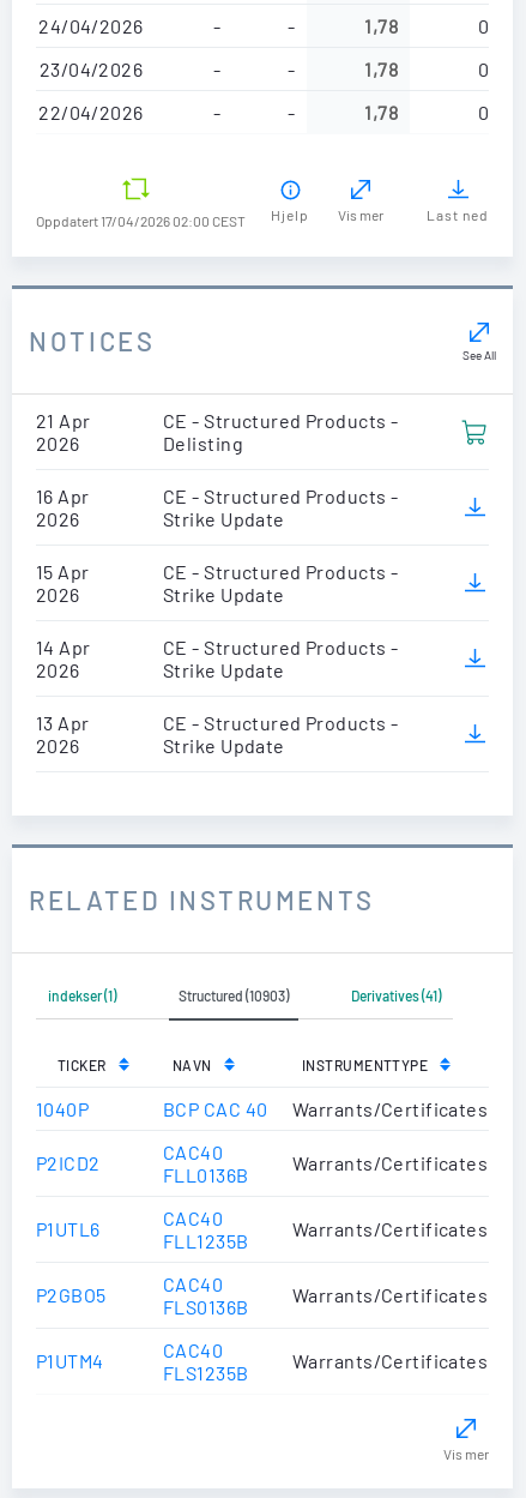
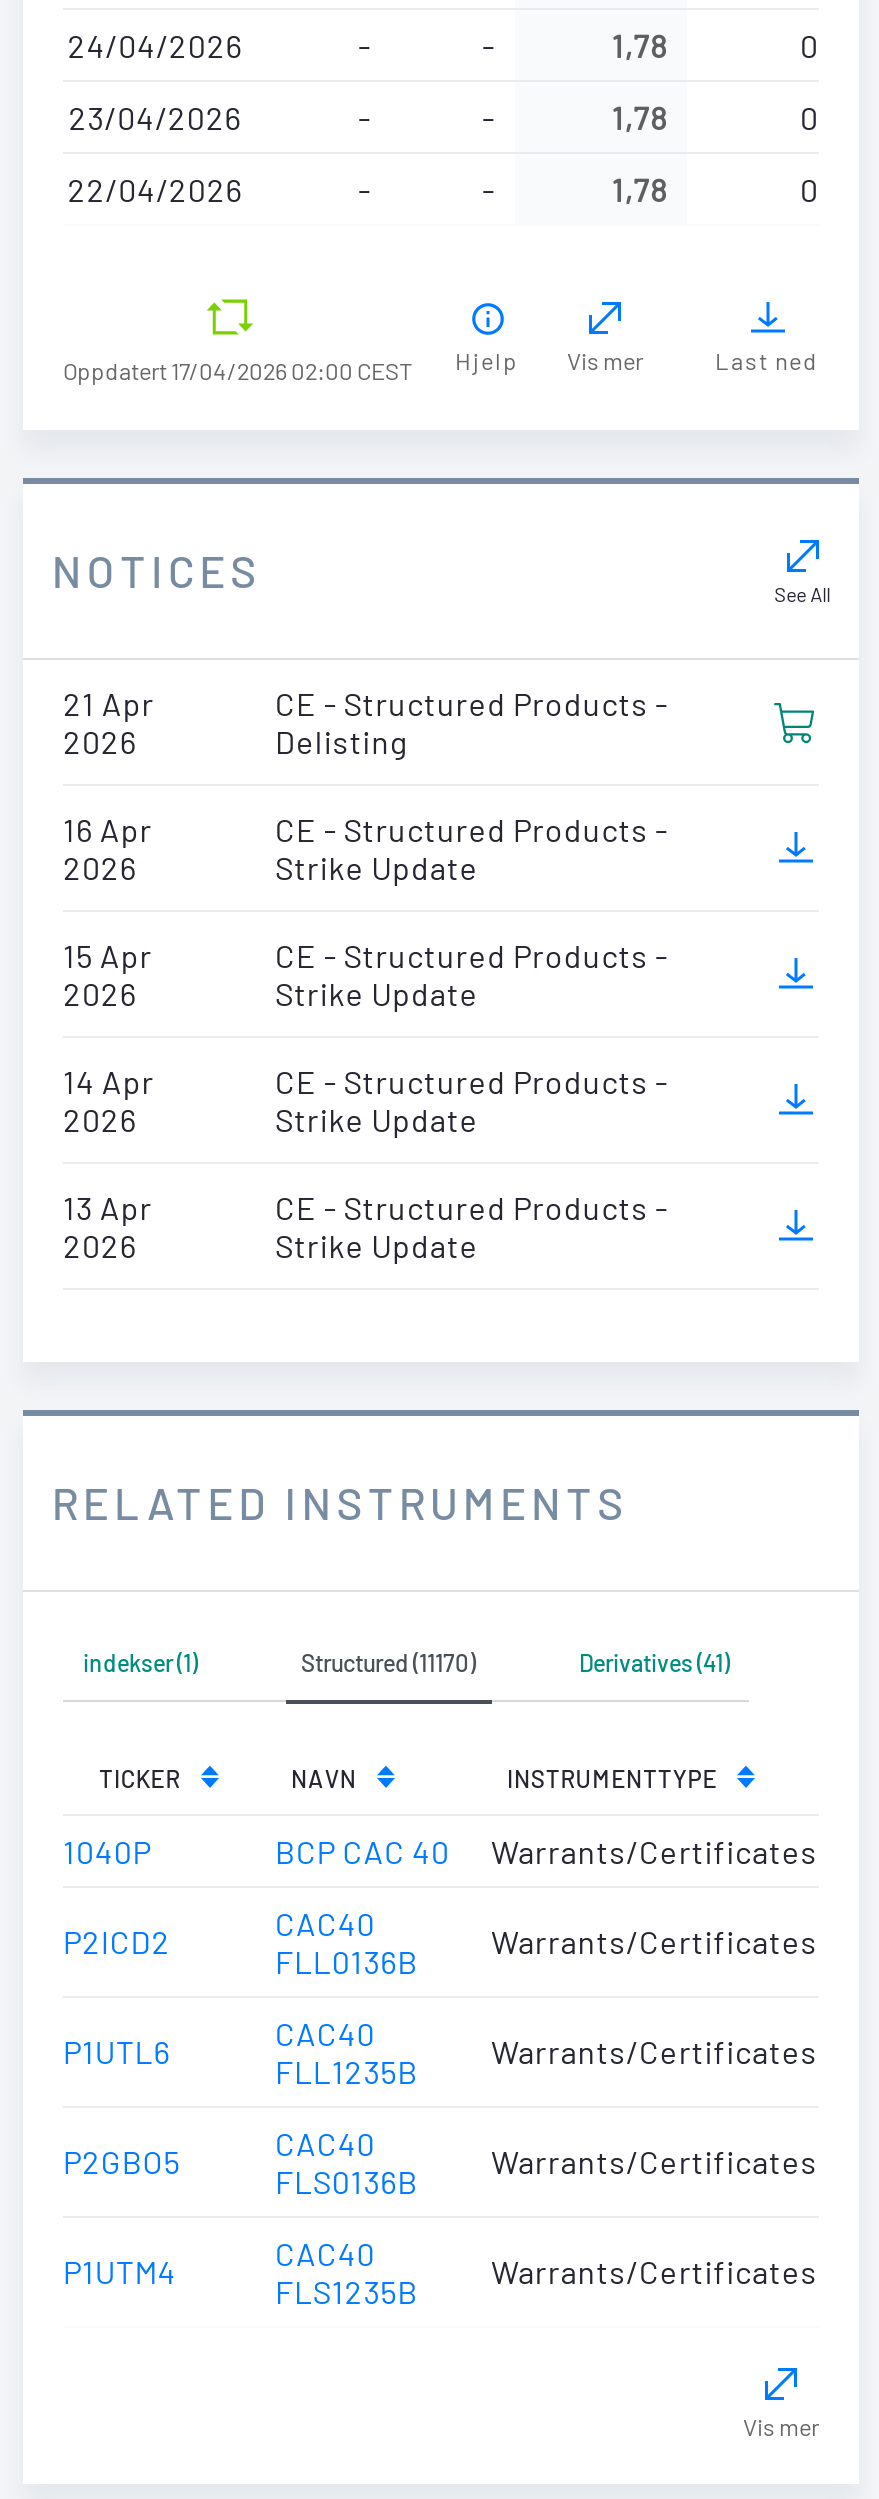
- Structured (10903)
+ Structured (11170)
